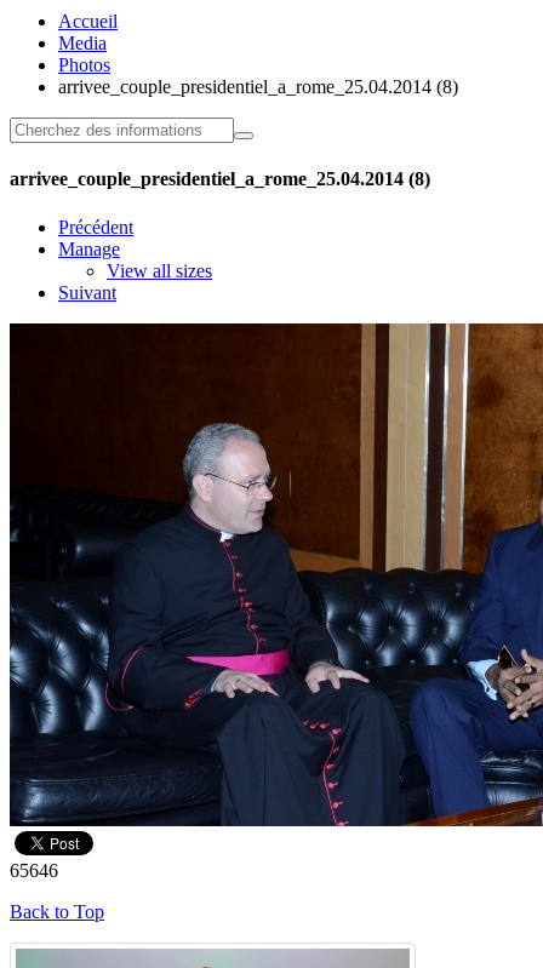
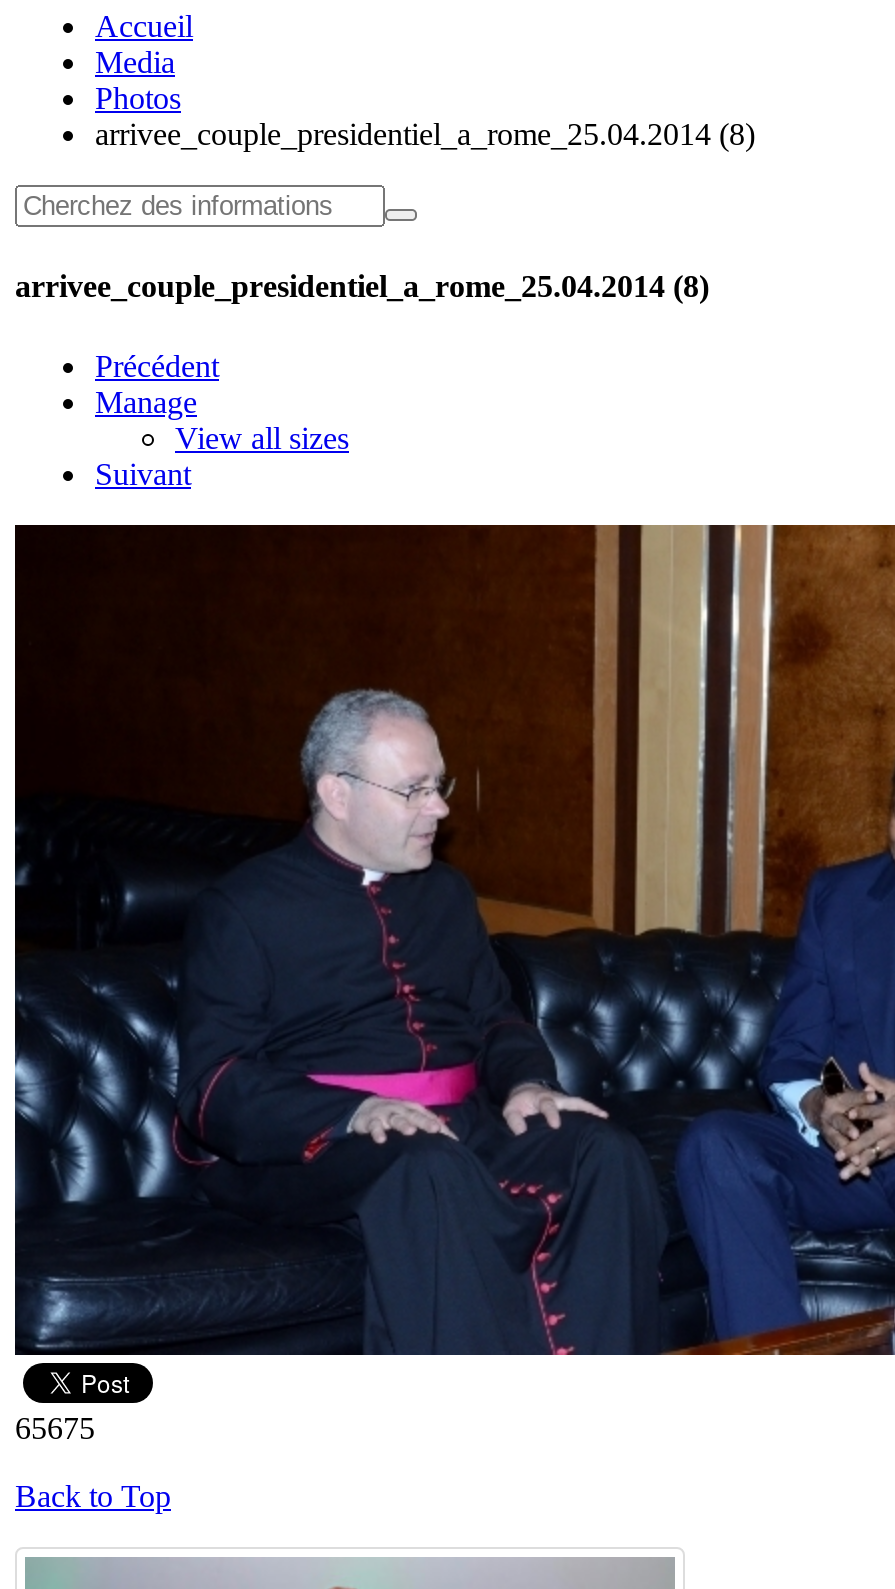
- 65646
+ 65675
